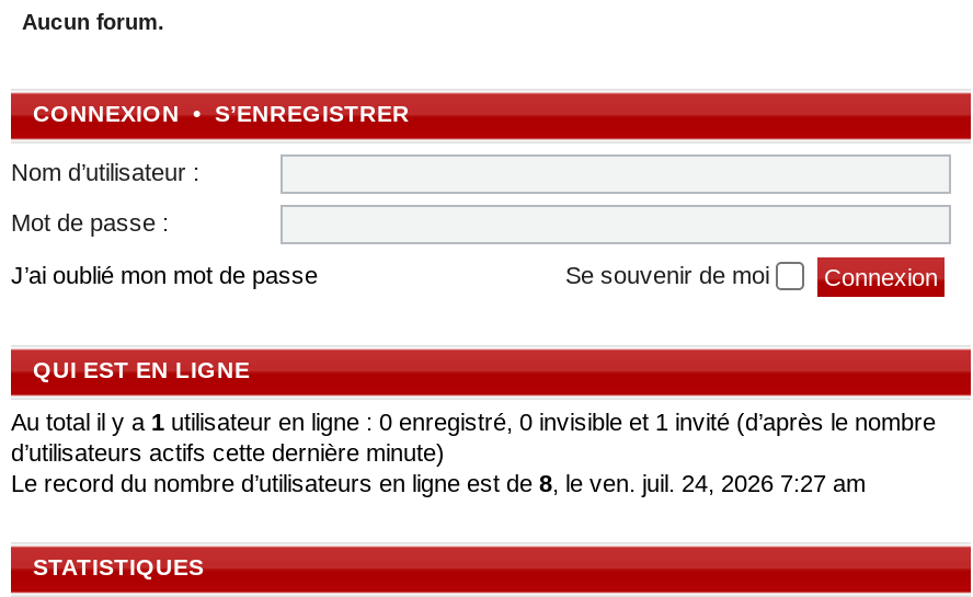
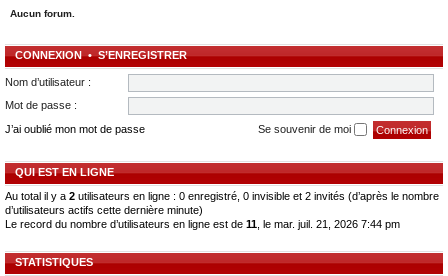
- Au total il y a 1 utilisateur en ligne : 0 enregistré, 0 invisible et 1 invité (d’après le nombre
+ Au total il y a 2 utilisateurs en ligne : 0 enregistré, 0 invisible et 2 invités (d’après le nombre

- Le record du nombre d’utilisateurs en ligne est de 8, le ven. juil. 24, 2026 7:27 am
+ Le record du nombre d’utilisateurs en ligne est de 11, le mar. juil. 21, 2026 7:44 pm
